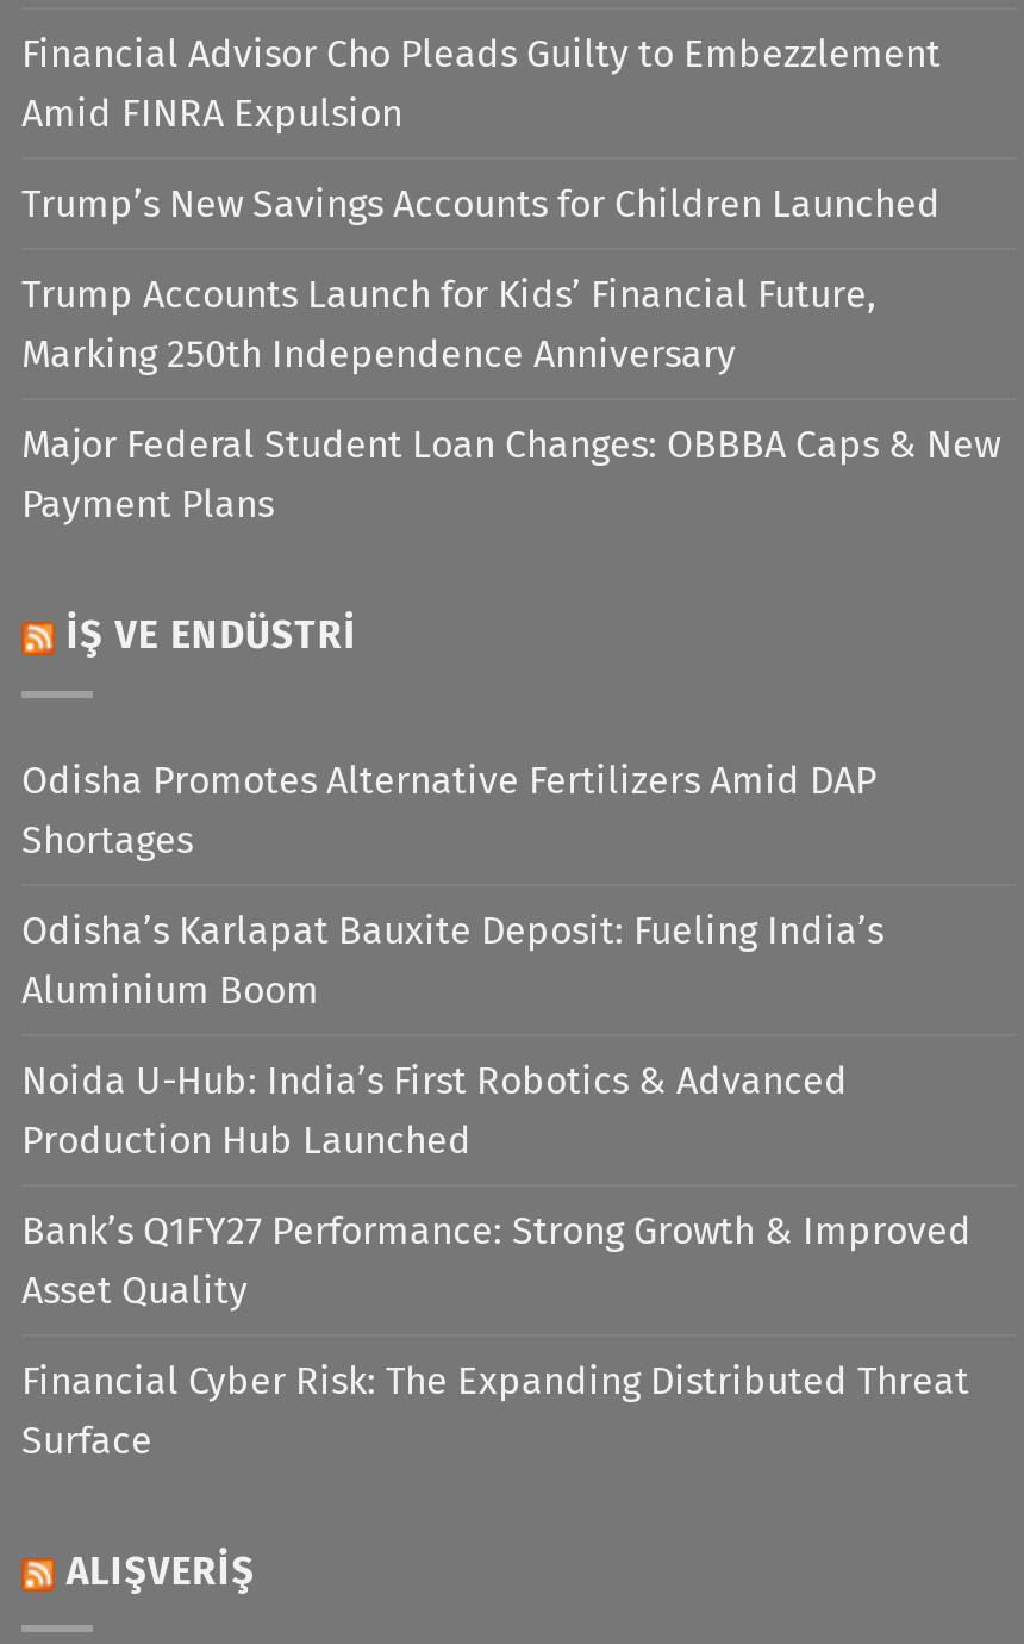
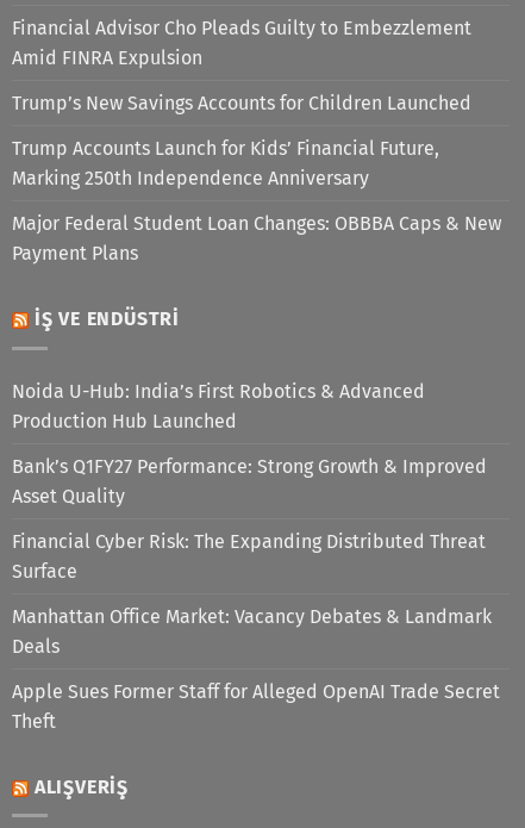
- Odisha Promotes Alternative Fertilizers Amid DAP
- Shortages
- Odisha’s Karlapat Bauxite Deposit: Fueling India’s
- Aluminium Boom

moved up: Noida U-Hub: India’s First Robotics & Advanced | Production Hub Launched | Bank’s Q1FY27 Performance: Strong Growth & Improved | Asset Quality | Financial Cyber Risk: The Expanding Distributed Threat | Surface

+ Manhattan Office Market: Vacancy Debates & Landmark
+ Deals
+ Apple Sues Former Staff for Alleged OpenAI Trade Secret
+ Theft
